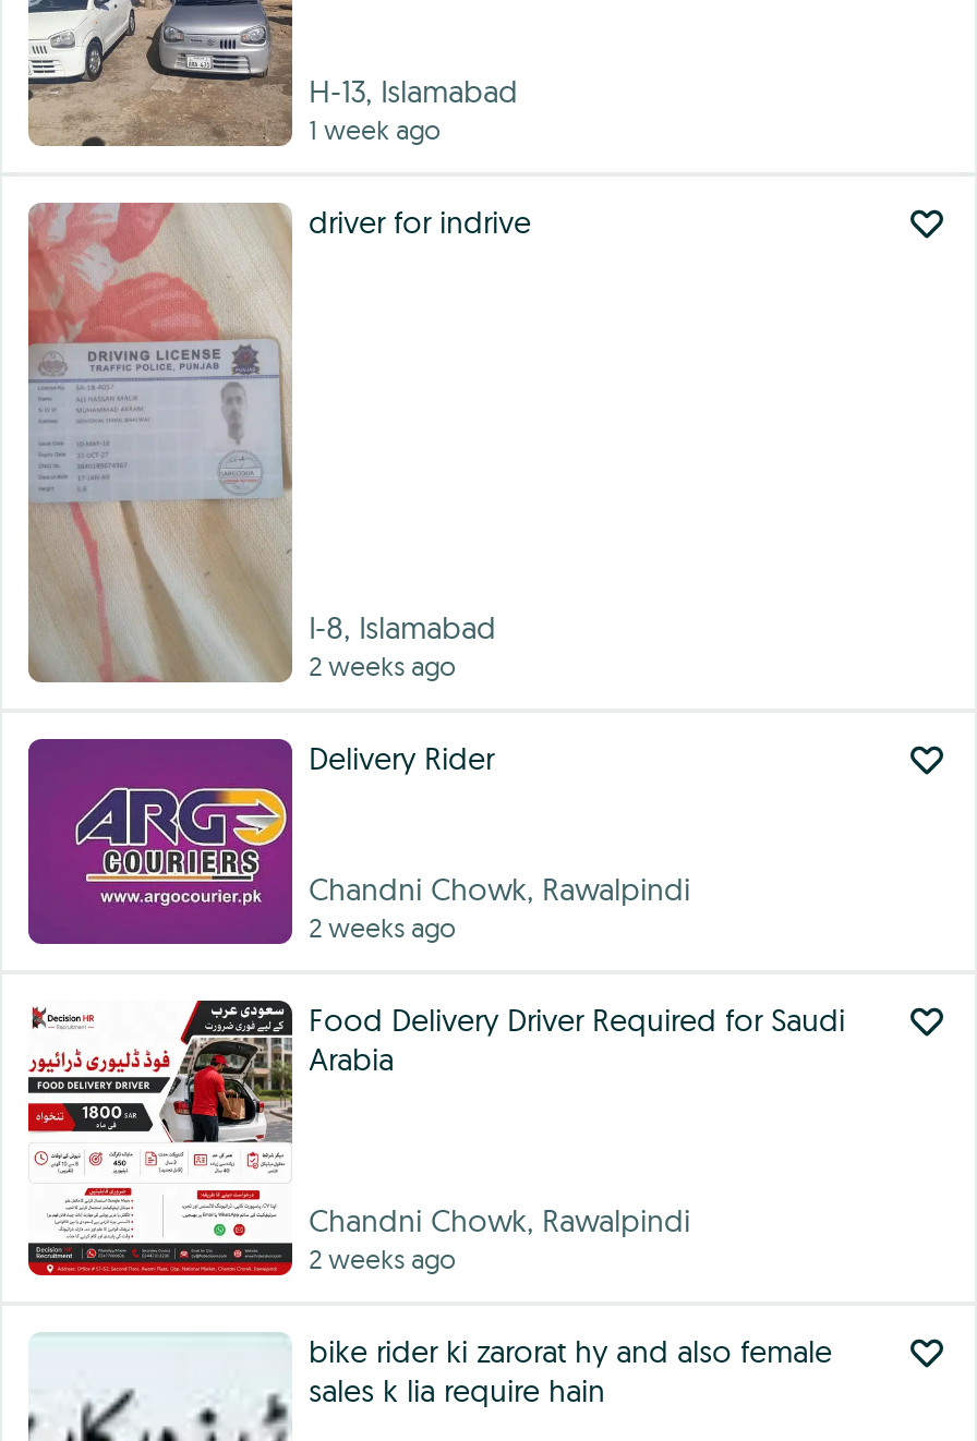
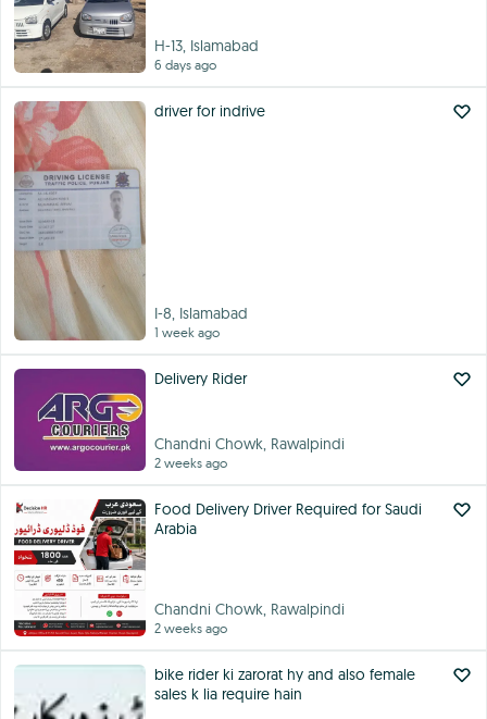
- 1 week ago
+ 6 days ago

- 2 weeks ago
+ 1 week ago
